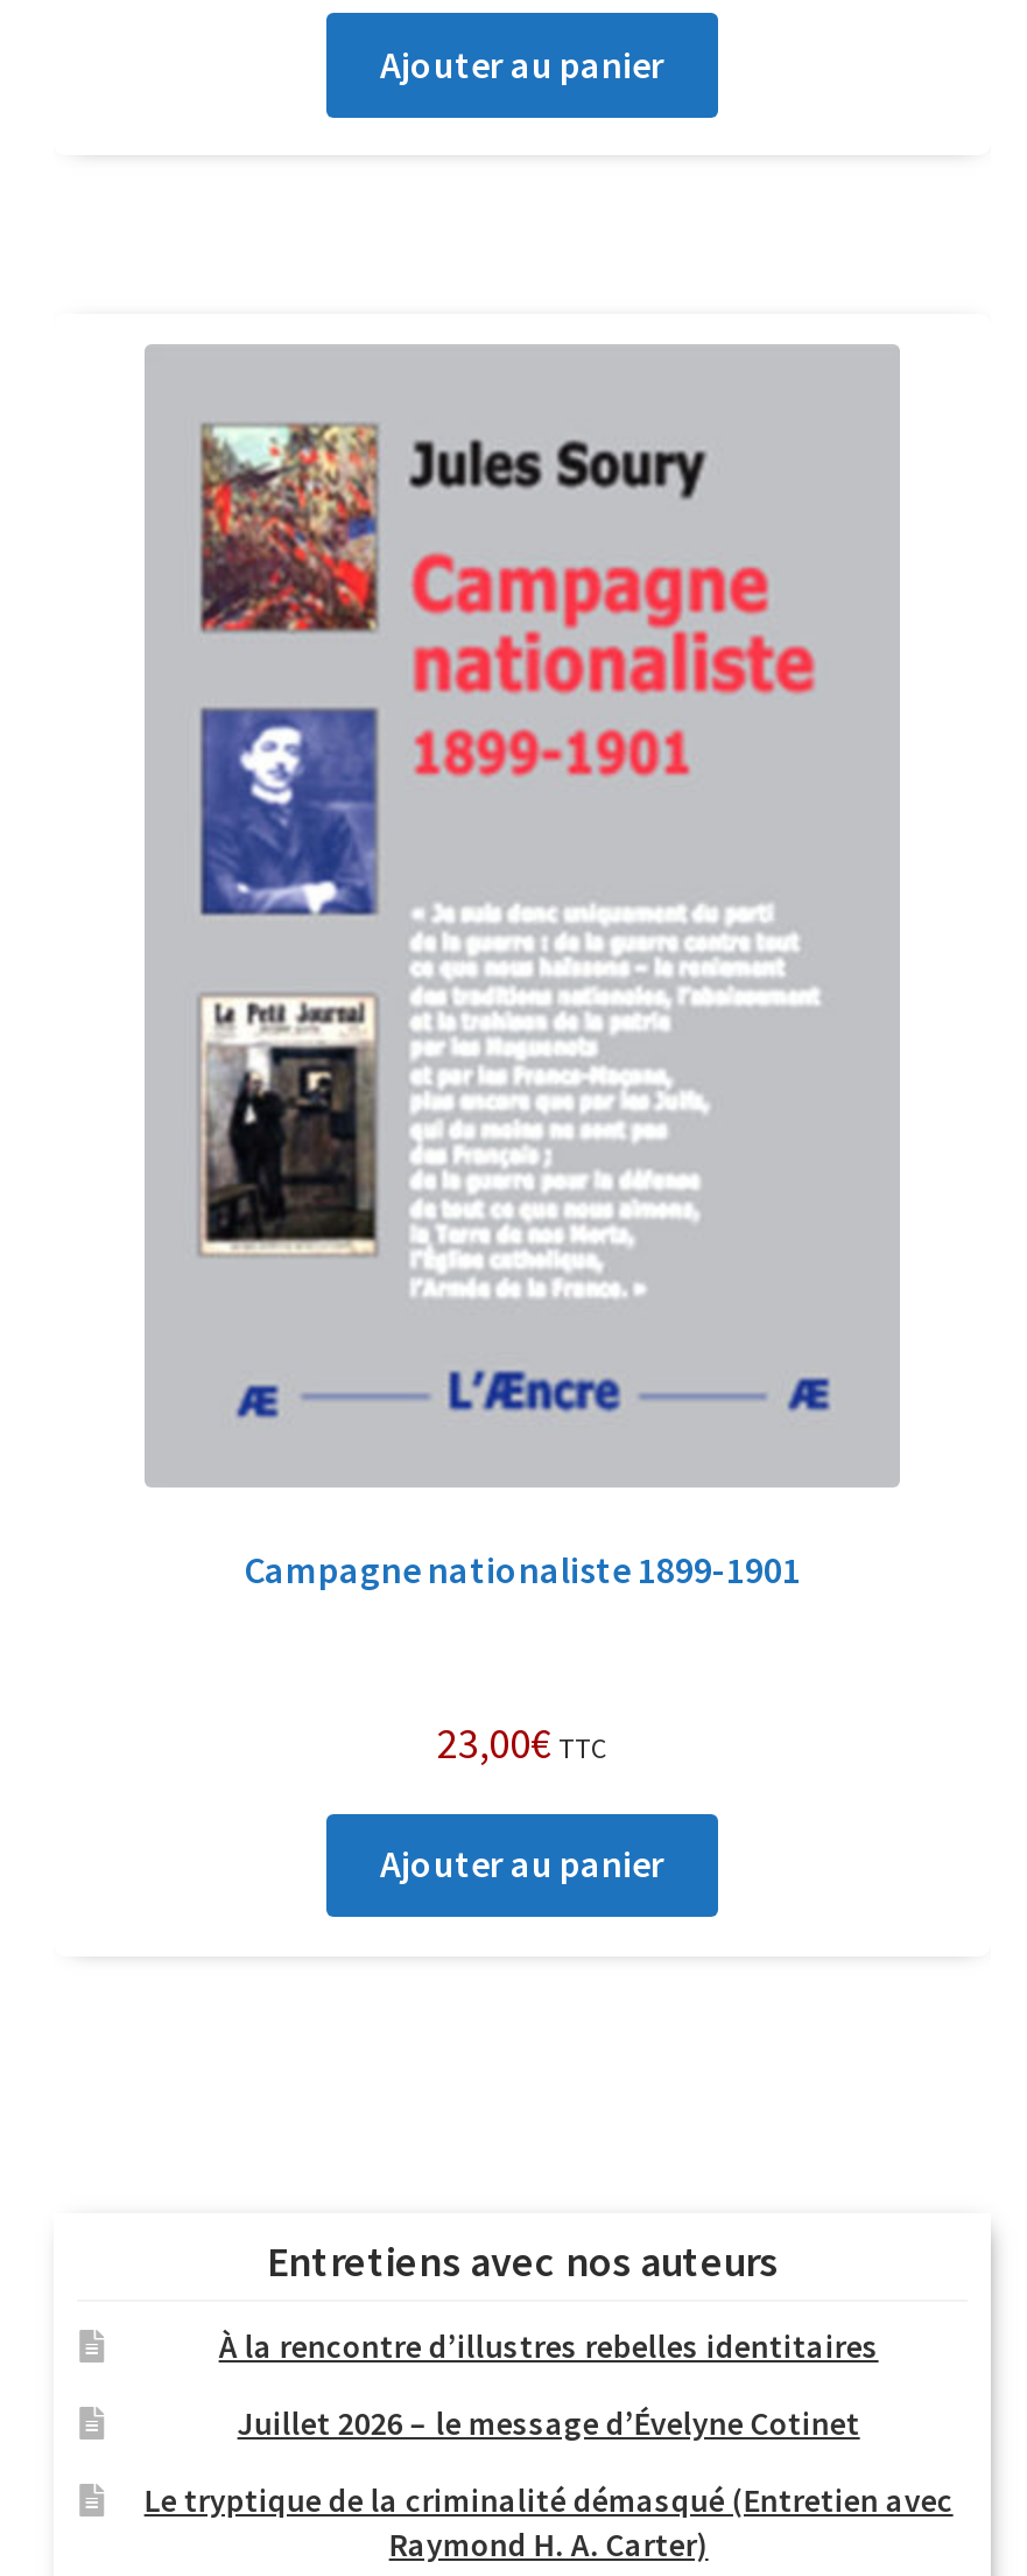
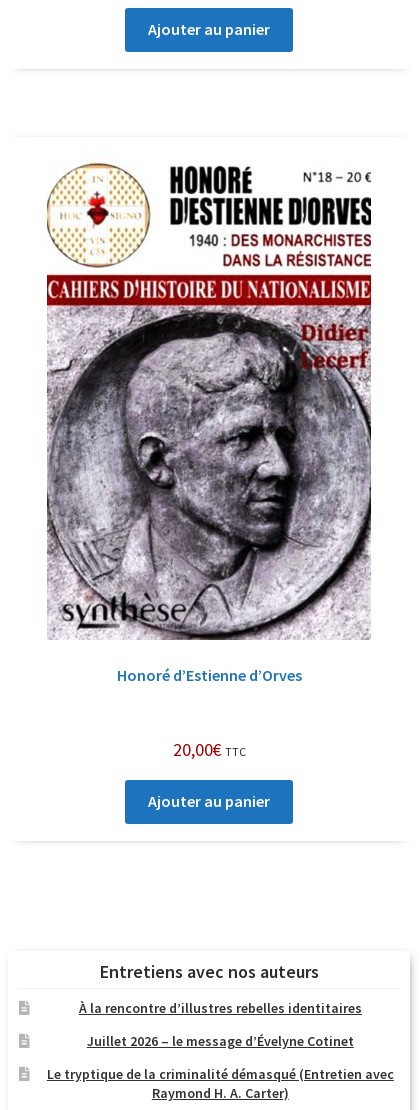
- [image]
- Campagne nationaliste 1899-1901
+ [image]
+ Honoré d’Estienne d’Orves

- 23,00€ TTC
+ 20,00€ TTC
